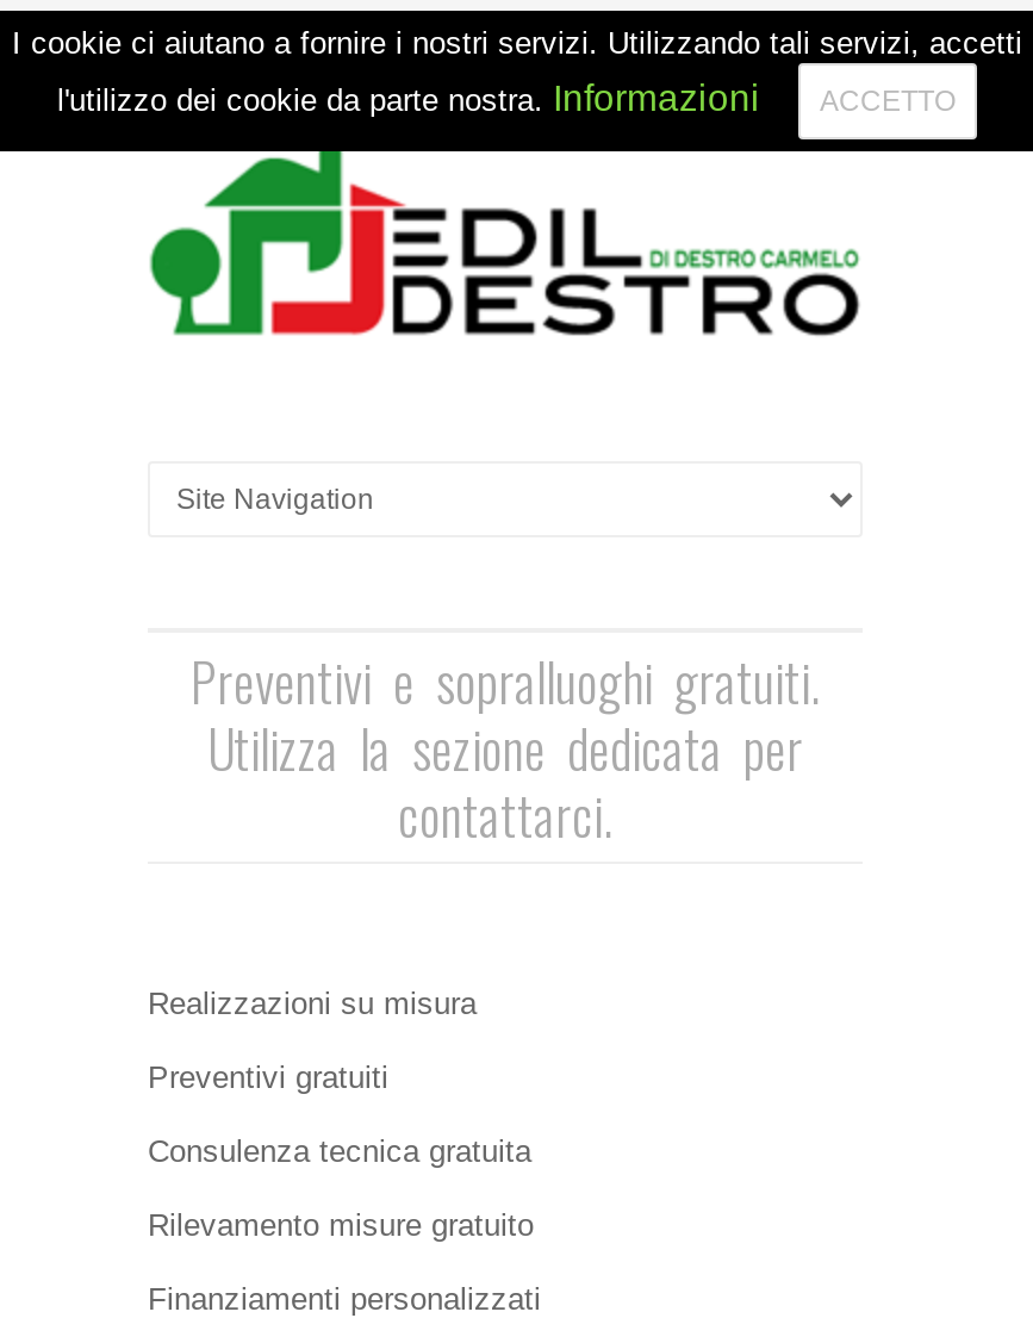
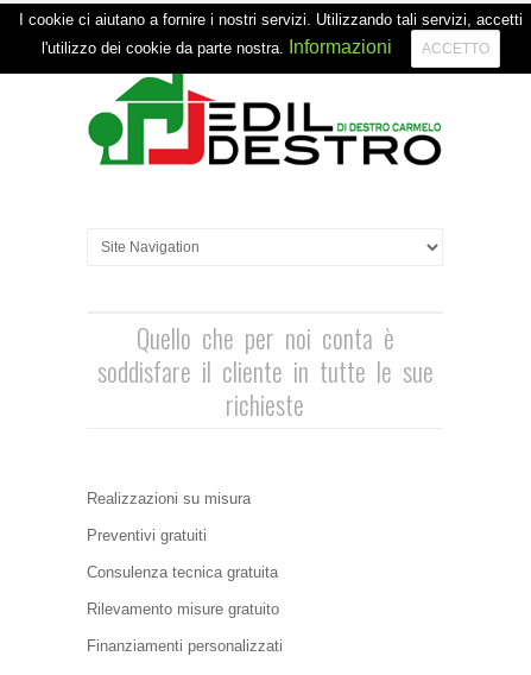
- Preventivi e sopralluoghi gratuiti.
- Utilizza la sezione dedicata per
- contattarci.
+ Quello che per noi conta è
+ soddisfare il cliente in tutte le sue
+ richieste
